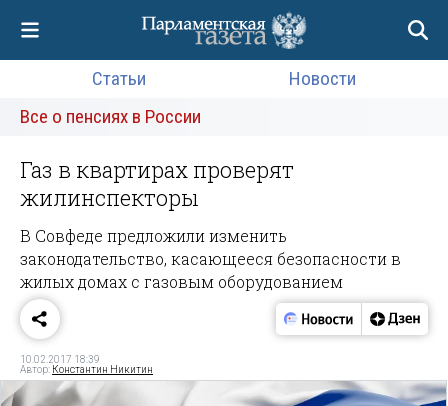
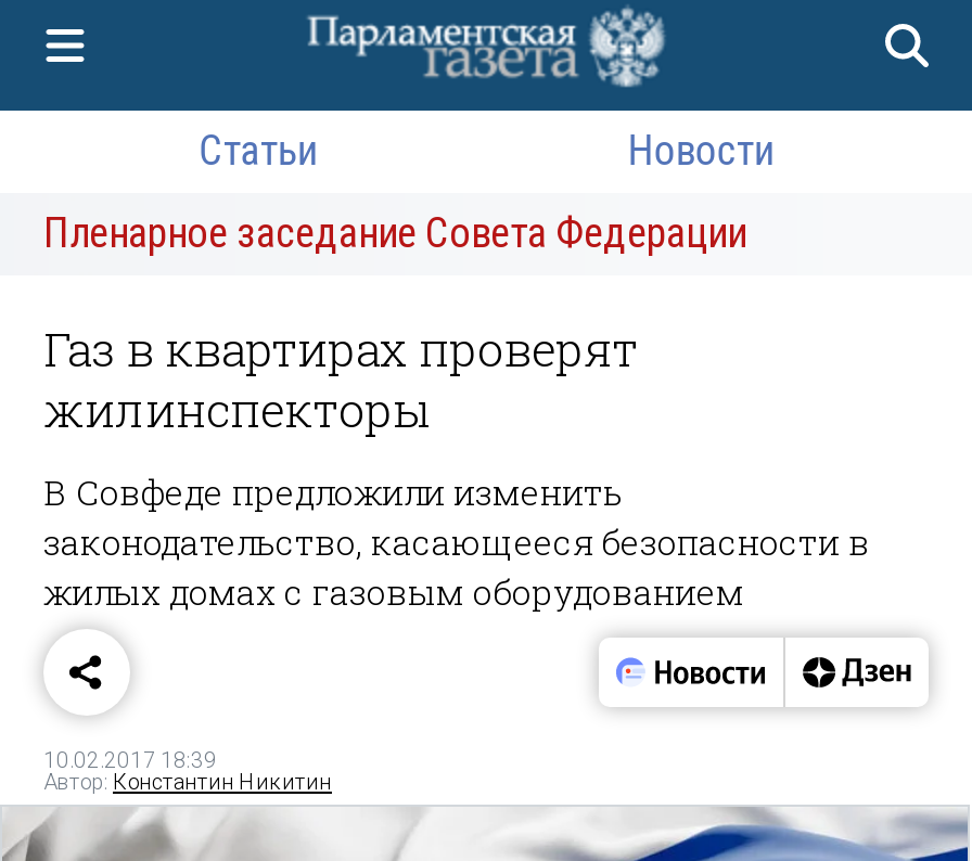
- Все о пенсиях в России
+ Пленарное заседание Совета Федерации
